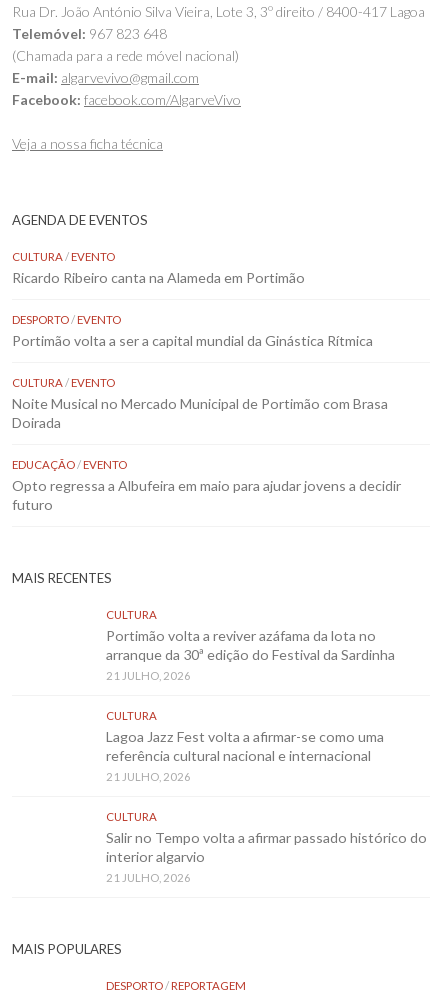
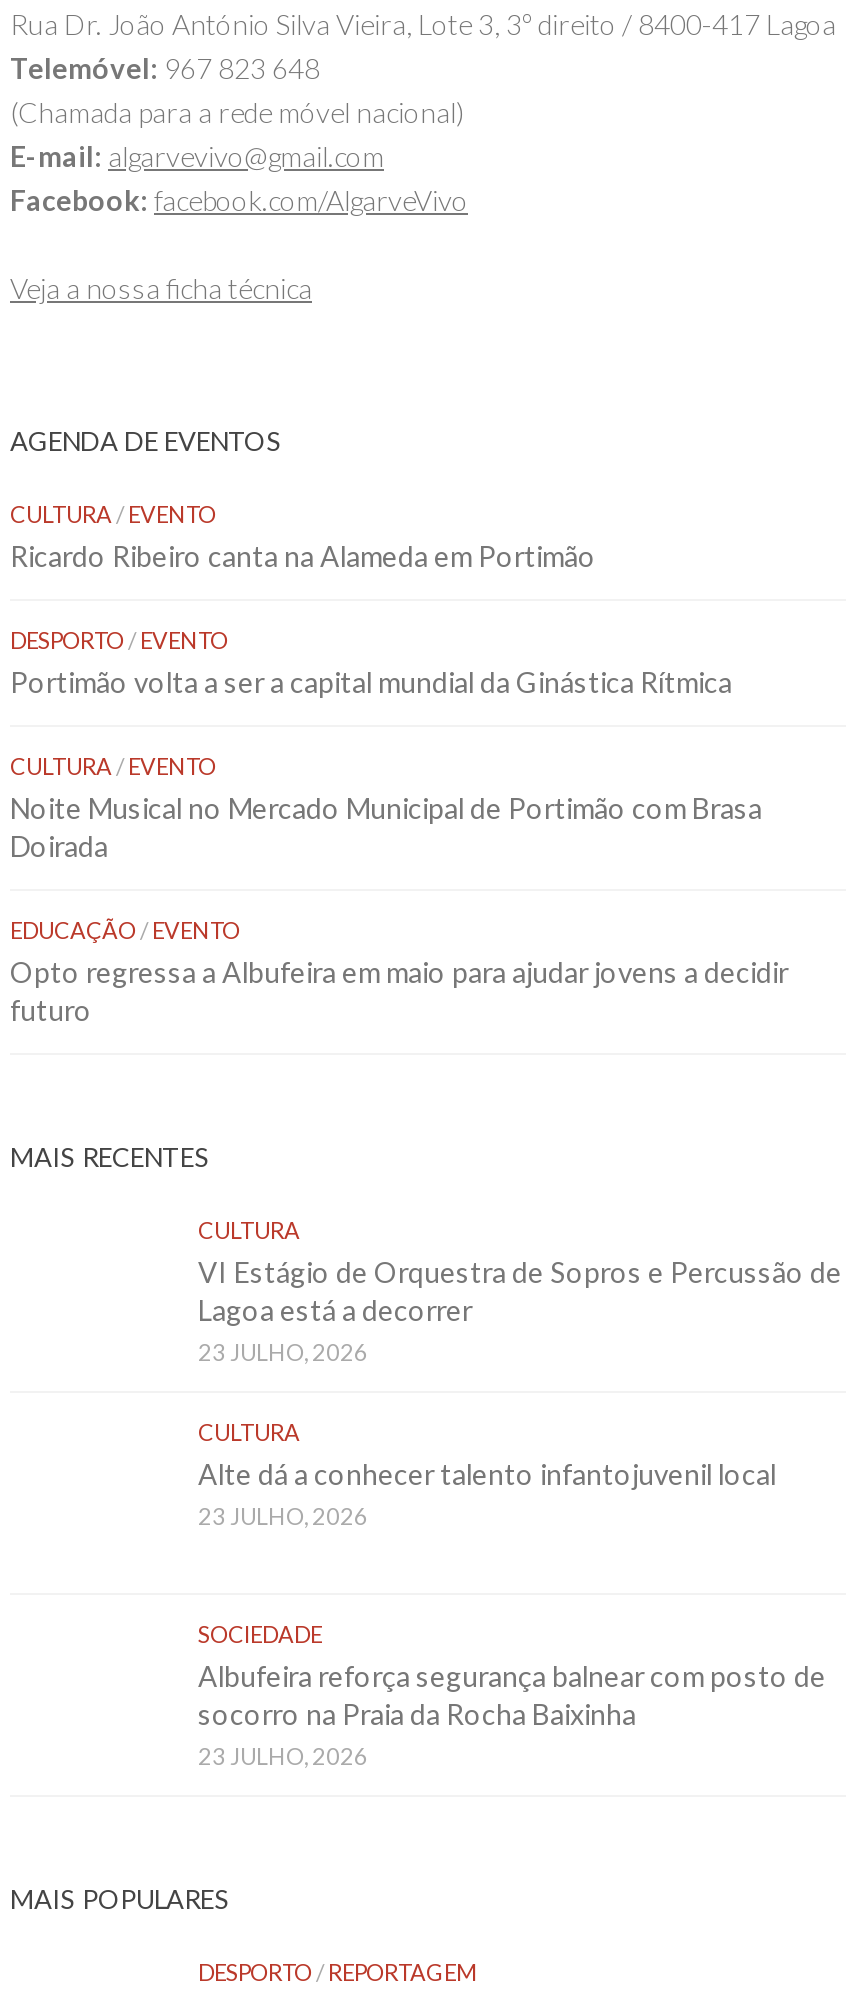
- Portimão volta a reviver azáfama da lota no
- arranque da 30ª edição do Festival da Sardinha
- 21 JULHO, 2026
+ VI Estágio de Orquestra de Sopros e Percussão de
+ Lagoa está a decorrer
+ 23 JULHO, 2026

- Lagoa Jazz Fest volta a afirmar-se como uma
- referência cultural nacional e internacional
- 21 JULHO, 2026
+ Alte dá a conhecer talento infantojuvenil local
+ 23 JULHO, 2026

- CULTURA
- Salir no Tempo volta a afirmar passado histórico do
- interior algarvio
- 21 JULHO, 2026
+ SOCIEDADE
+ Albufeira reforça segurança balnear com posto de
+ socorro na Praia da Rocha Baixinha
+ 23 JULHO, 2026
